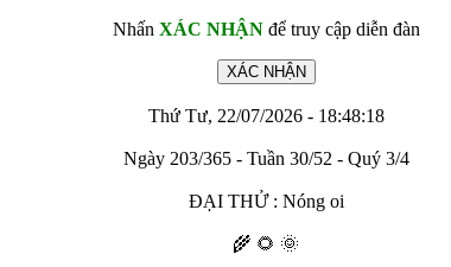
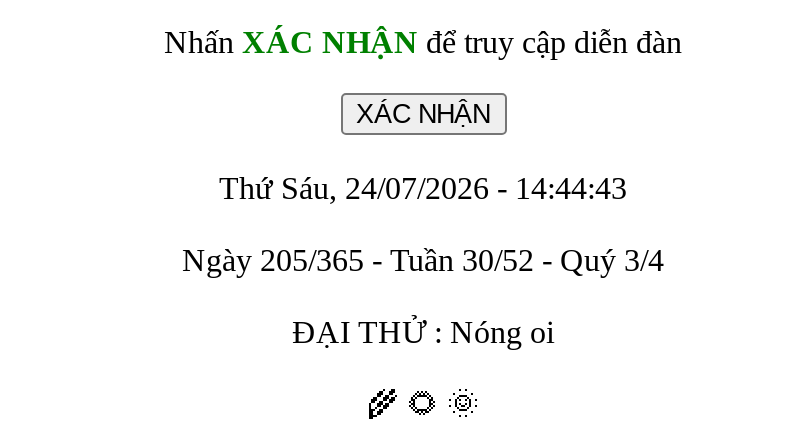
- Thứ Tư, 22/07/2026 - 18:48:18
+ Thứ Sáu, 24/07/2026 - 14:44:43

- Ngày 203/365 - Tuần 30/52 - Quý 3/4
+ Ngày 205/365 - Tuần 30/52 - Quý 3/4
